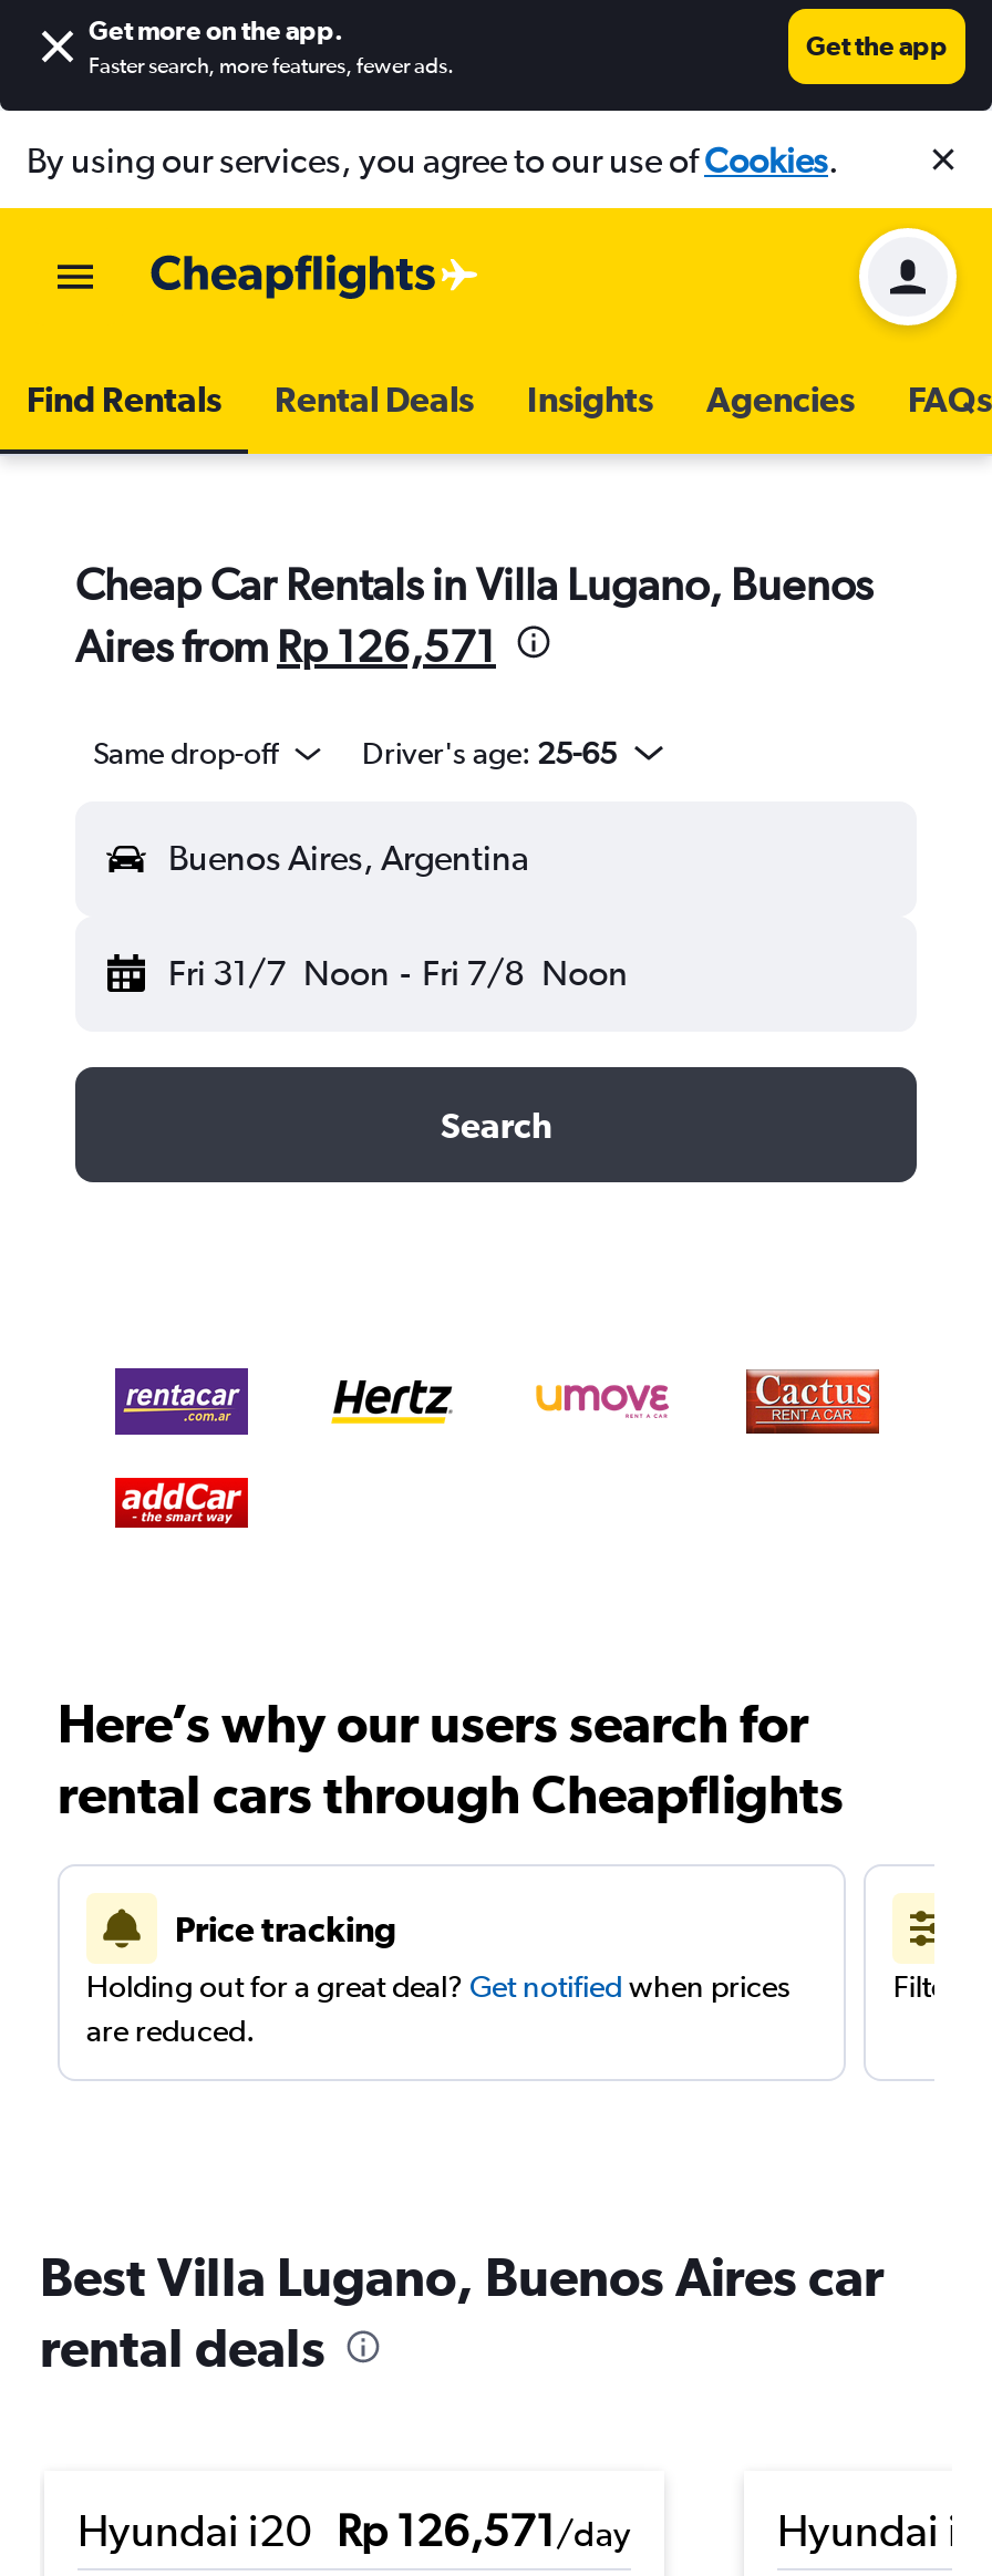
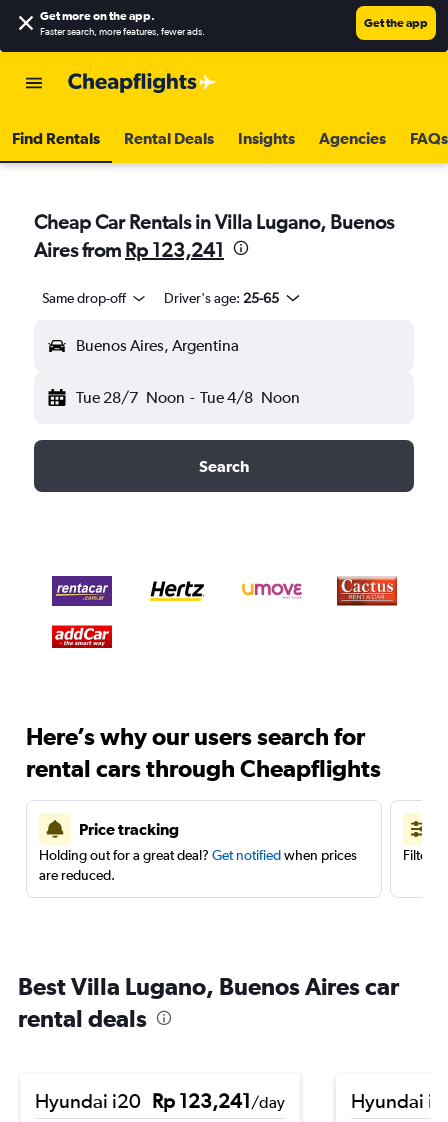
- By using our services, you agree to our use ofCookies.

- [image]

- Aires from Rp 126,571
+ Aires from Rp 123,241

- Fri 31/7 Noon - Fri 7/8 Noon
+ Tue 28/7 Noon - Tue 4/8 Noon

- Hyundai i20 Rp 126,571 /day
+ Hyundai i20 Rp 123,241 /day
